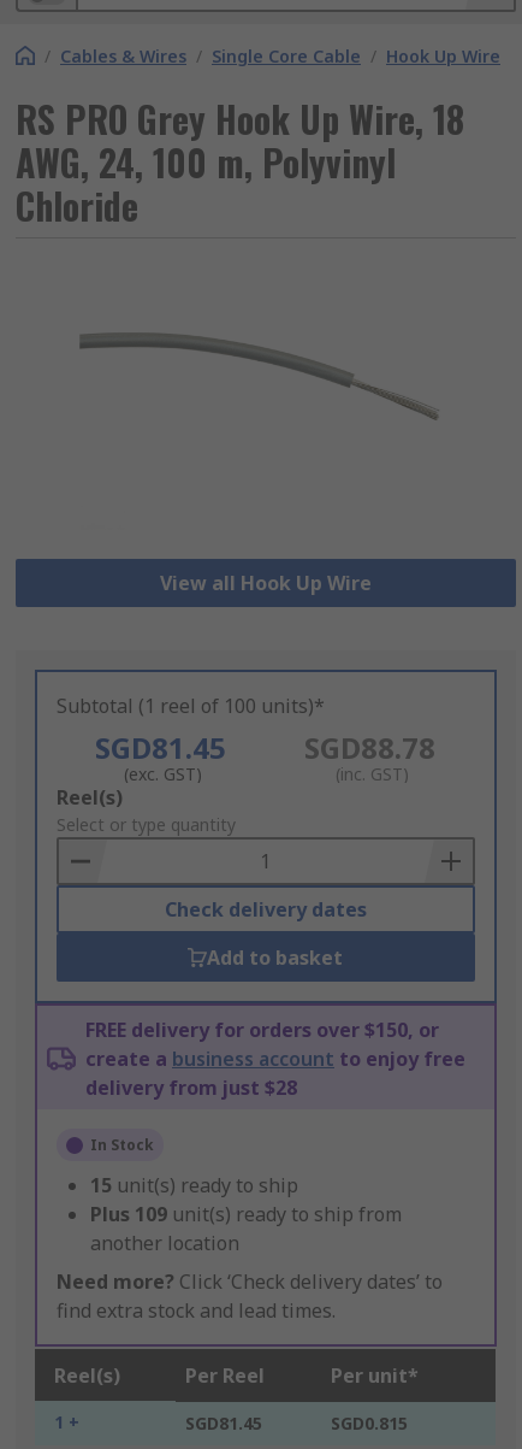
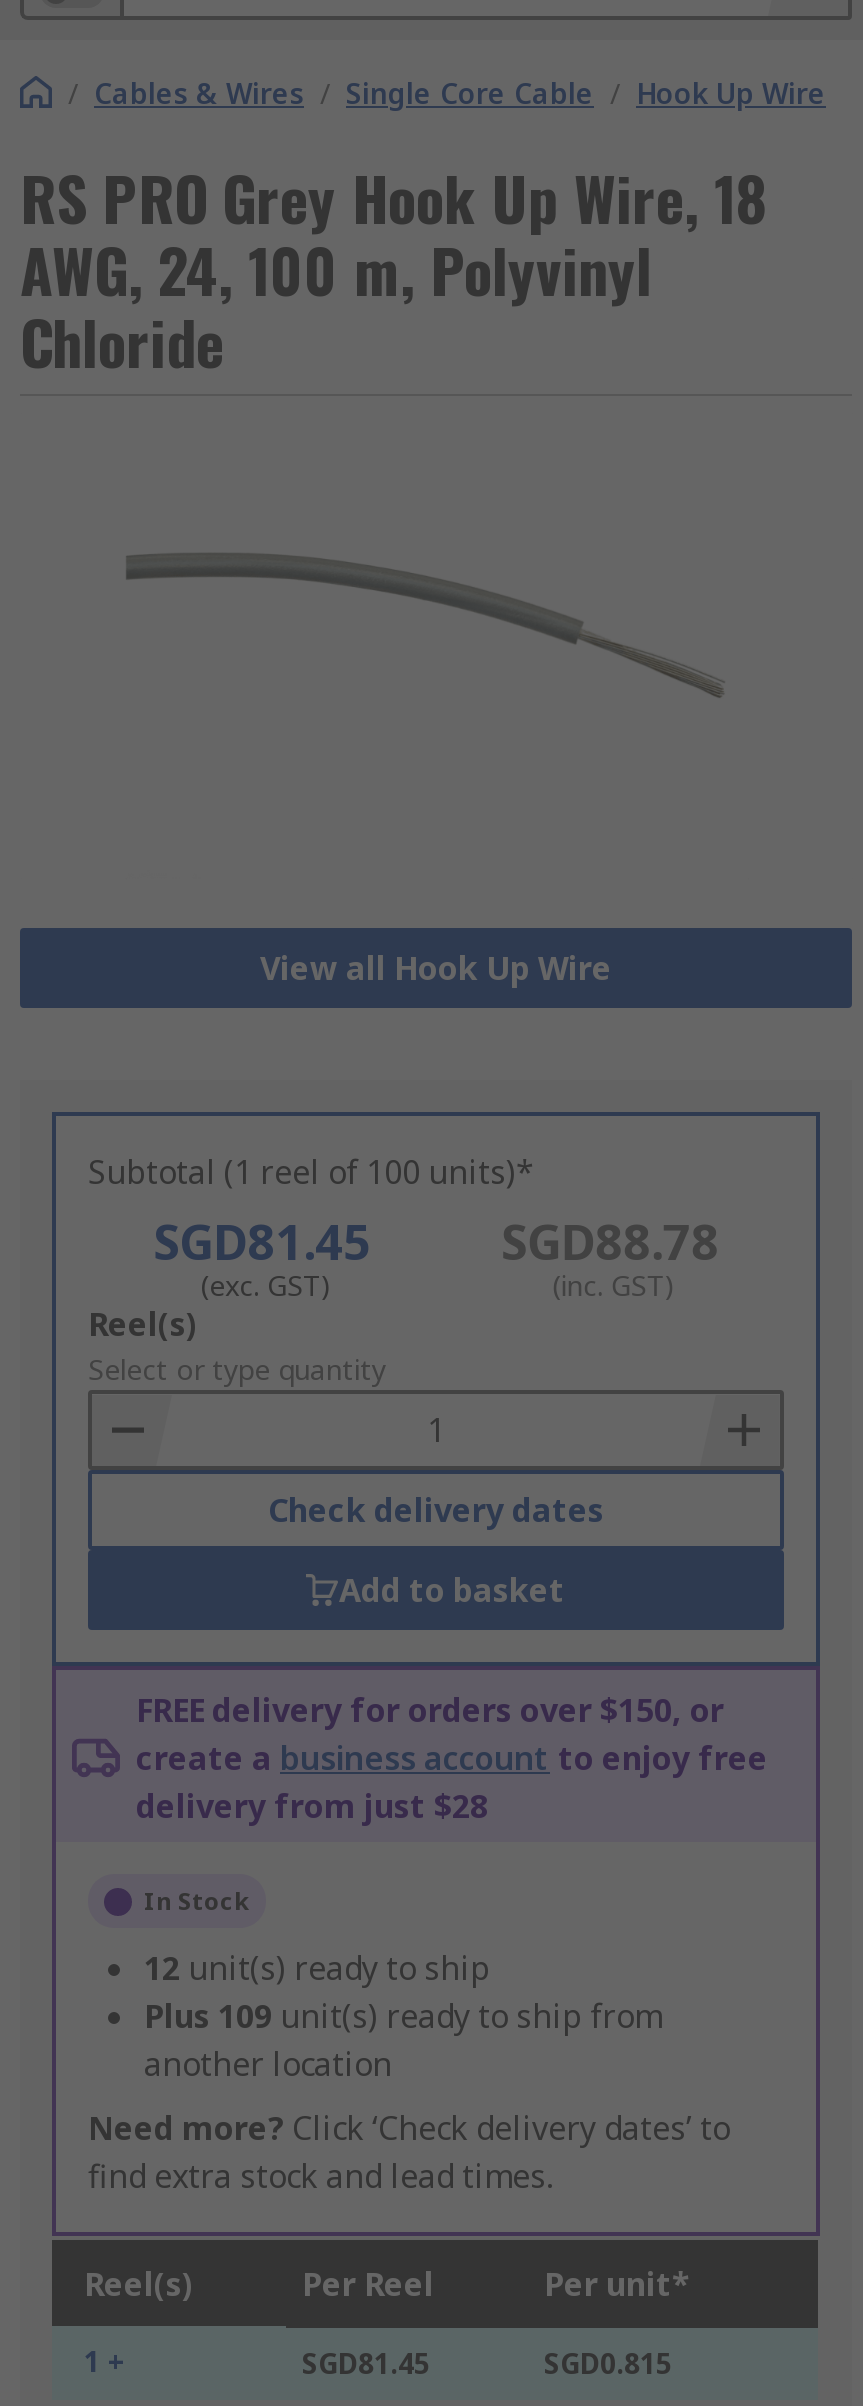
- 15 unit(s) ready to ship
+ 12 unit(s) ready to ship
